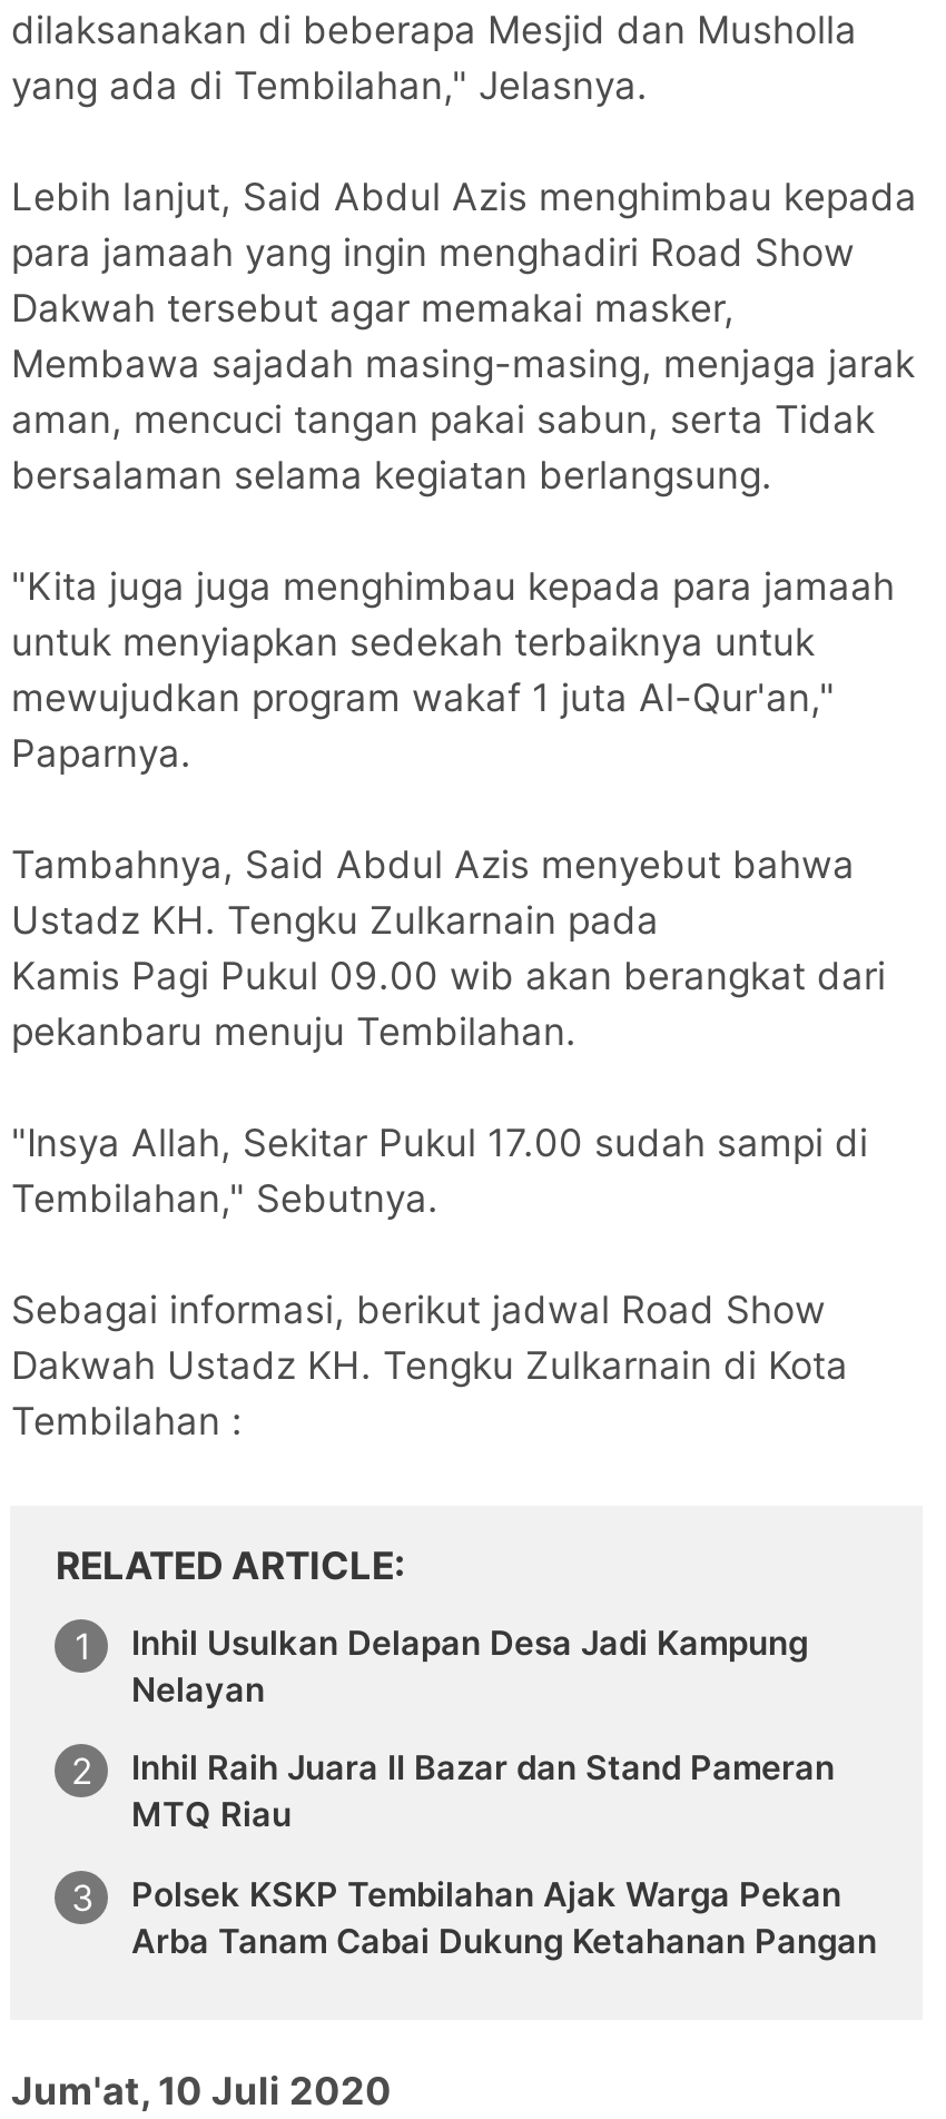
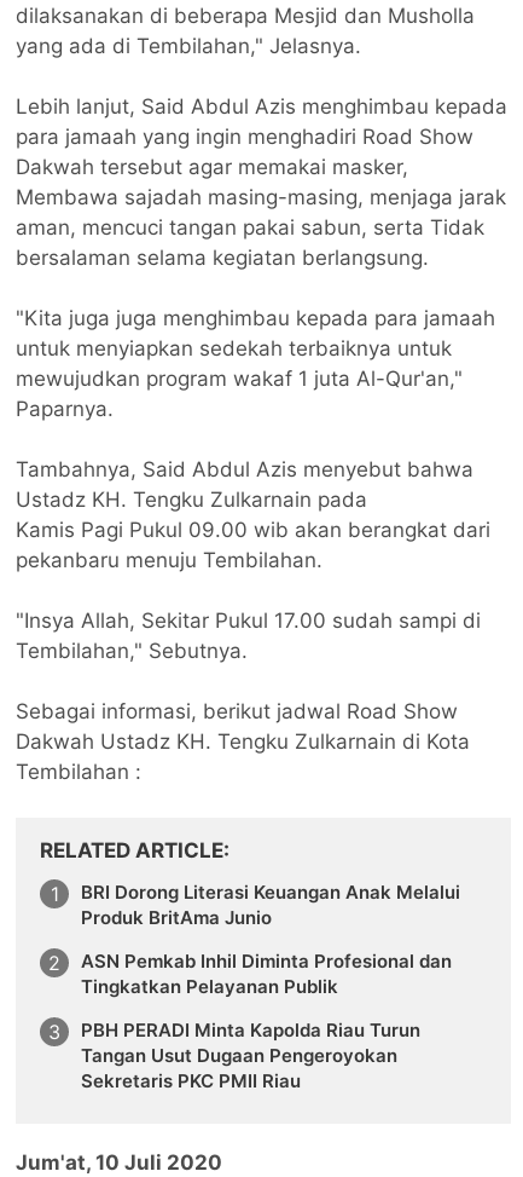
- Inhil Usulkan Delapan Desa Jadi Kampung
- Nelayan
+ BRI Dorong Literasi Keuangan Anak Melalui
+ Produk BritAma Junio

- Inhil Raih Juara II Bazar dan Stand Pameran
- MTQ Riau
+ ASN Pemkab Inhil Diminta Profesional dan
+ Tingkatkan Pelayanan Publik

- Polsek KSKP Tembilahan Ajak Warga Pekan
- Arba Tanam Cabai Dukung Ketahanan Pangan
+ PBH PERADI Minta Kapolda Riau Turun
+ Tangan Usut Dugaan Pengeroyokan
+ Sekretaris PKC PMII Riau
